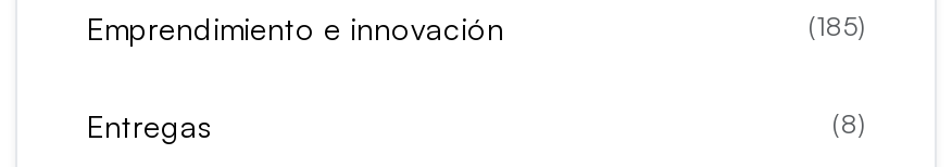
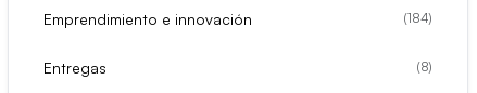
- (185)
+ (184)
